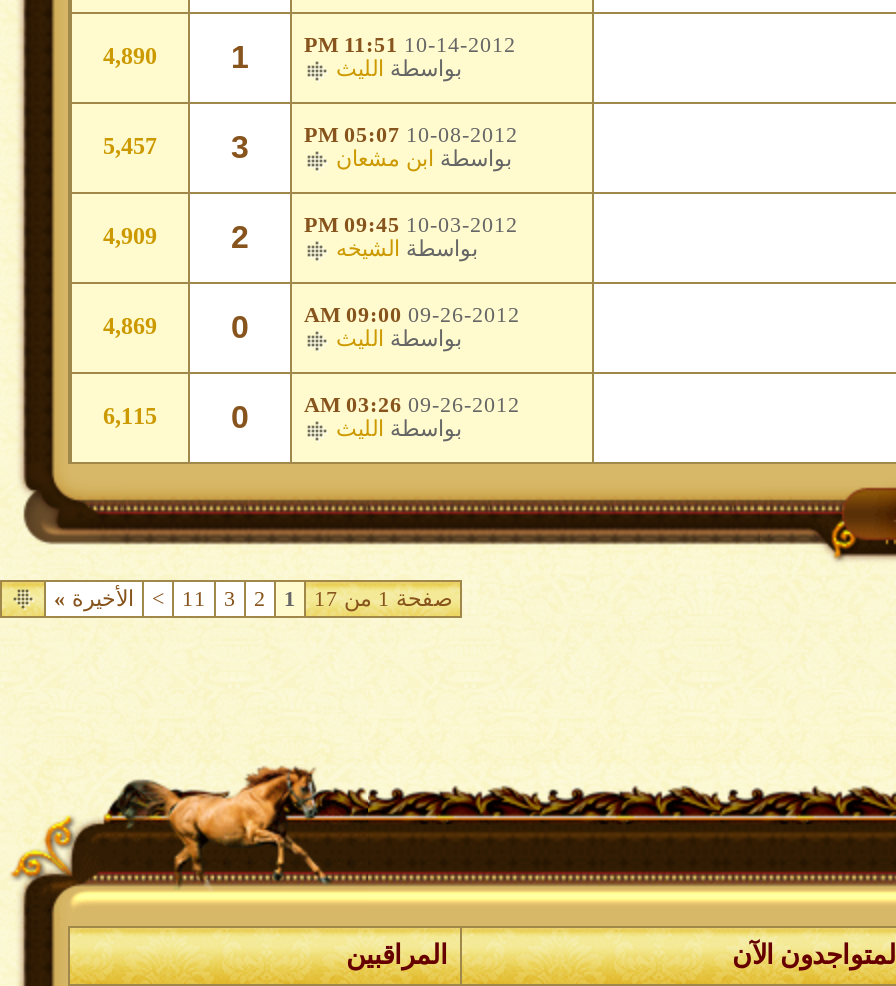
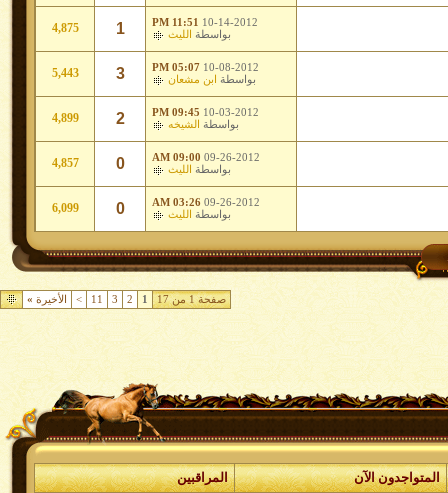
- 4,890
+ 4,875

- 5,457
+ 5,443

- 4,909
+ 4,899

- 4,869
+ 4,857

- 6,115
+ 6,099
